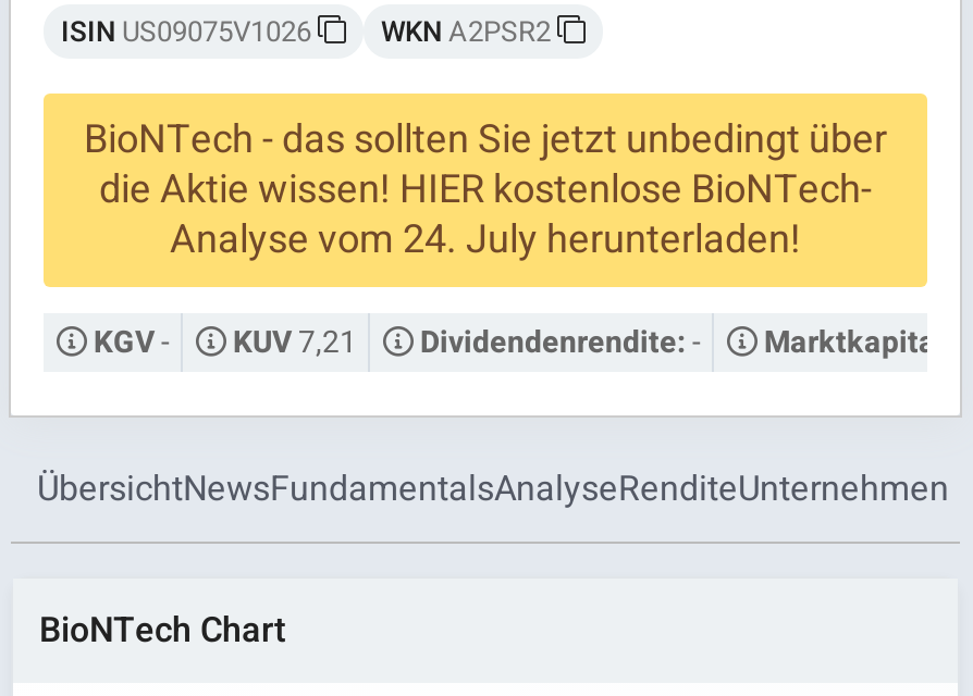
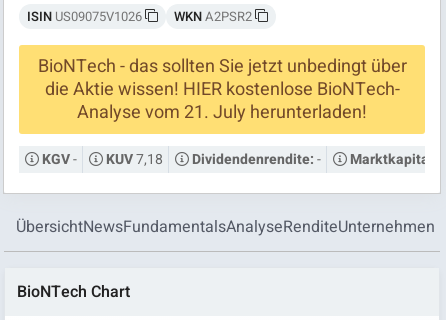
- Analyse vom 24. July herunterladen!
+ Analyse vom 21. July herunterladen!

- KUV7,21
+ KUV7,18
